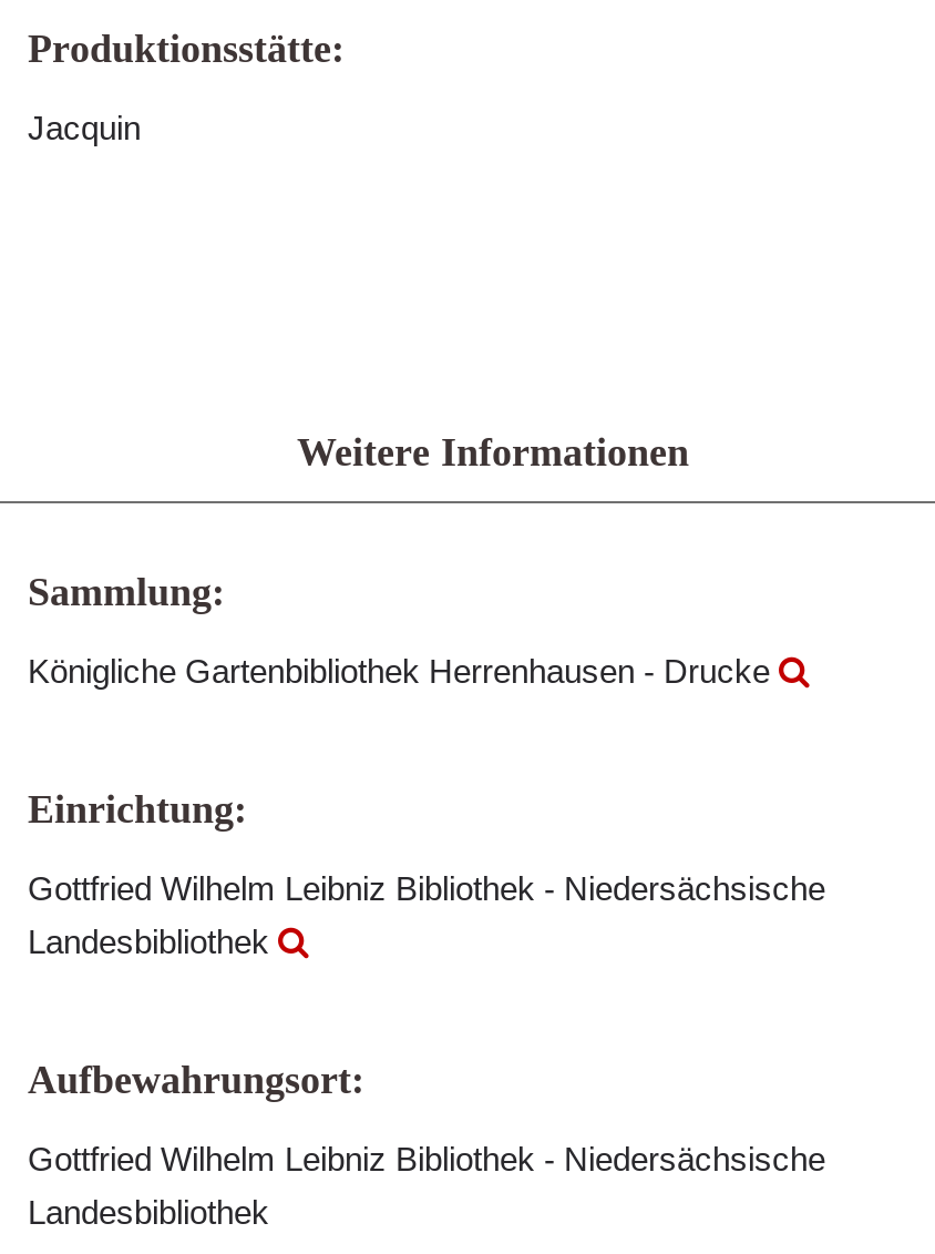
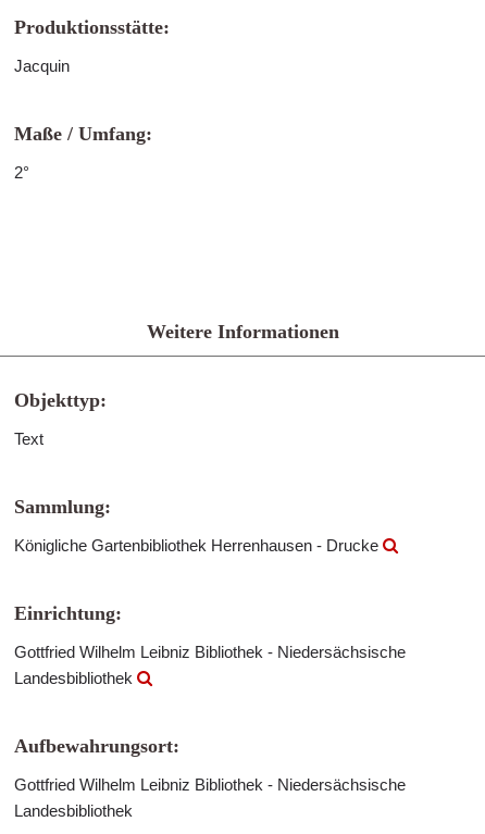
+ Maße / Umfang:
+ 2°

+ Objekttyp:
+ Text
